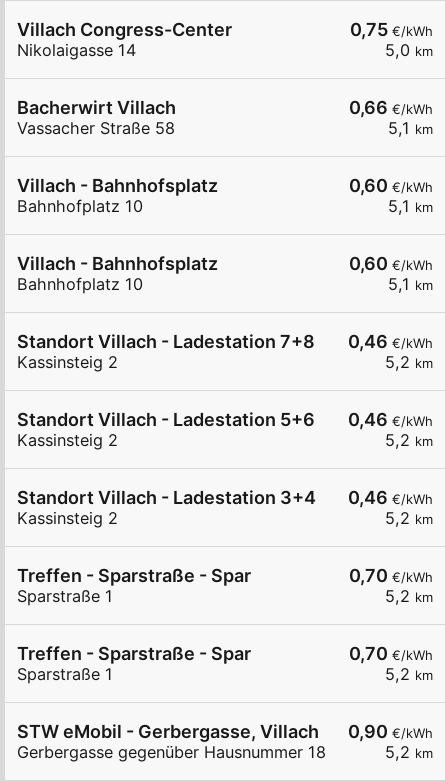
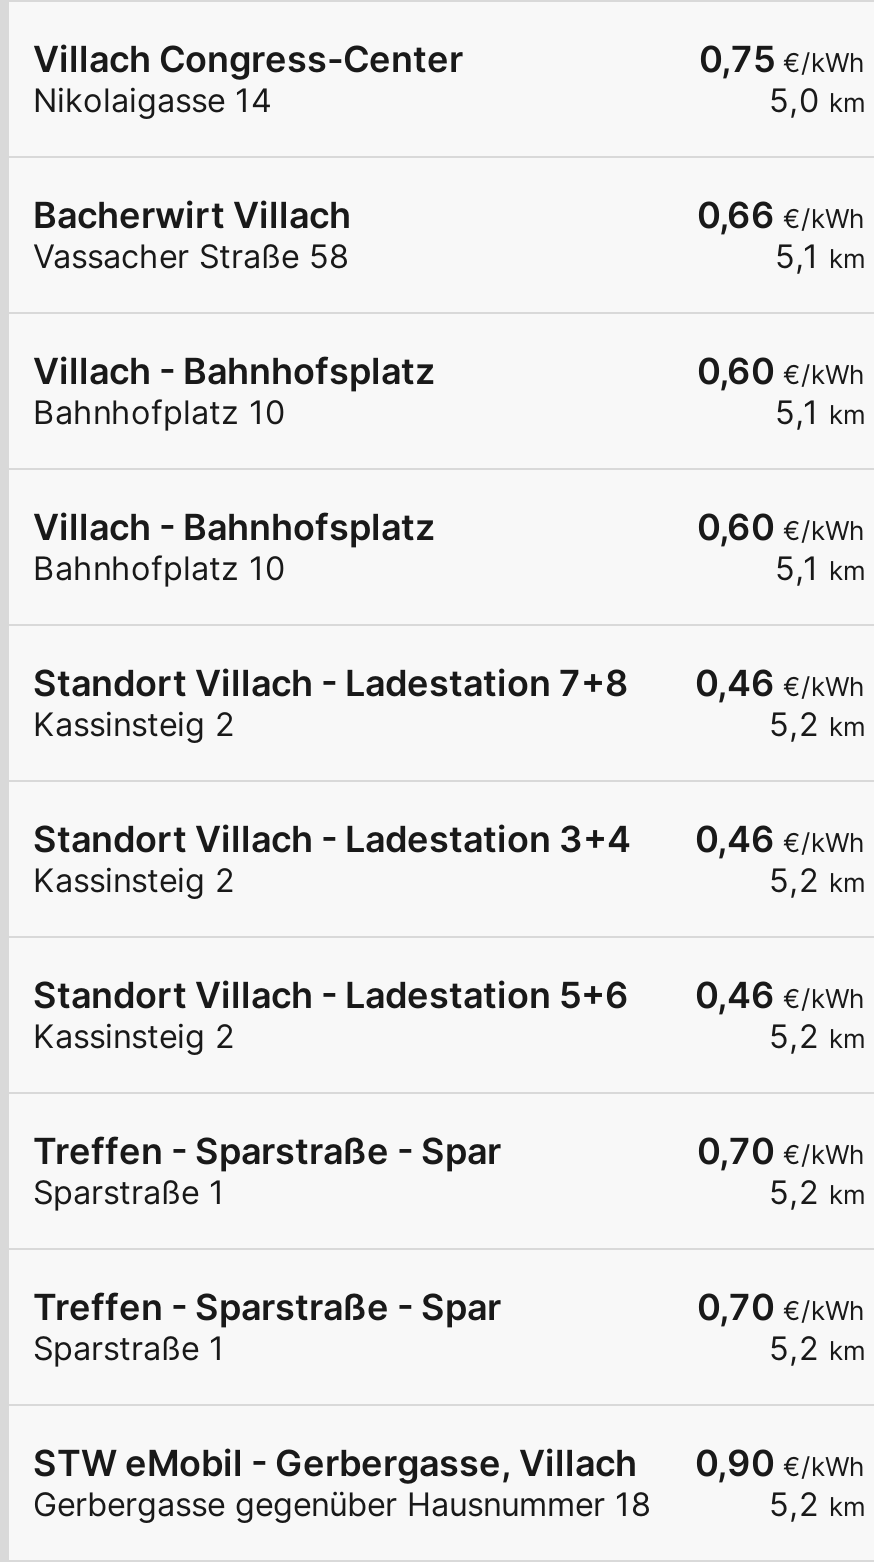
moved down: Standort Villach - Ladestation 5+6

moved up: Standort Villach - Ladestation 3+4
